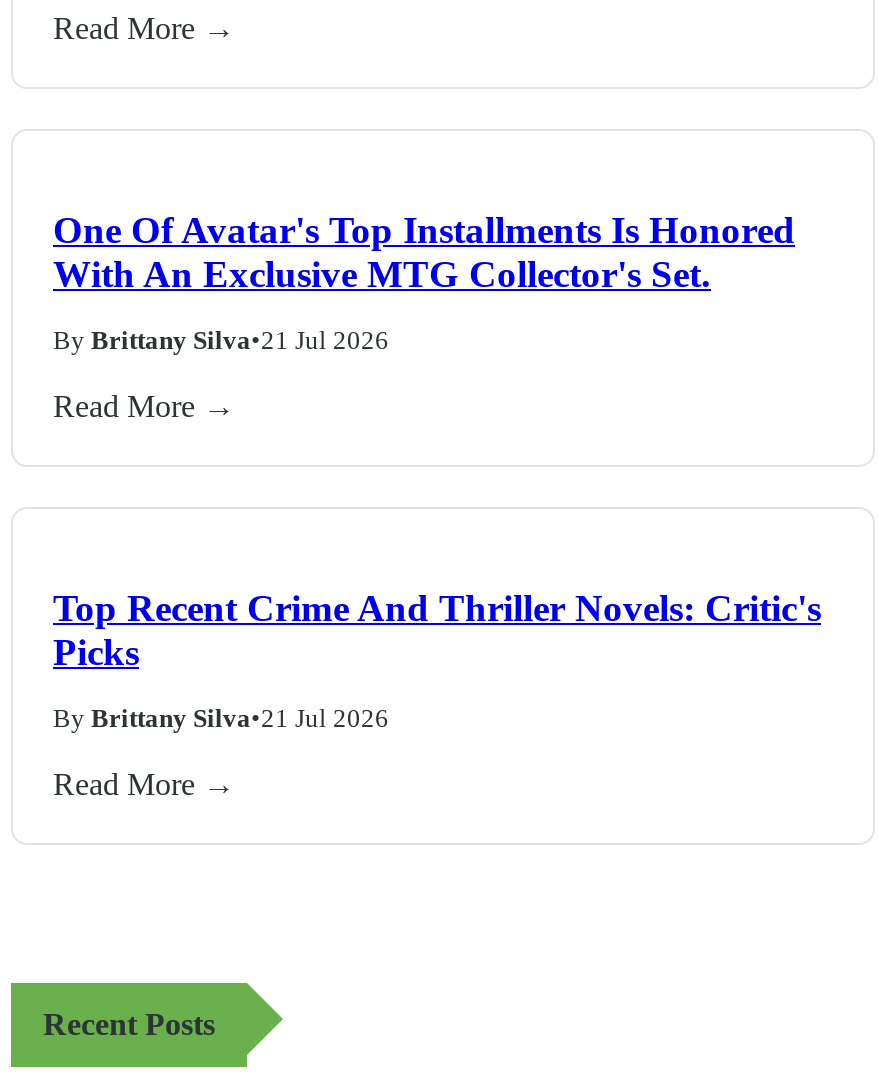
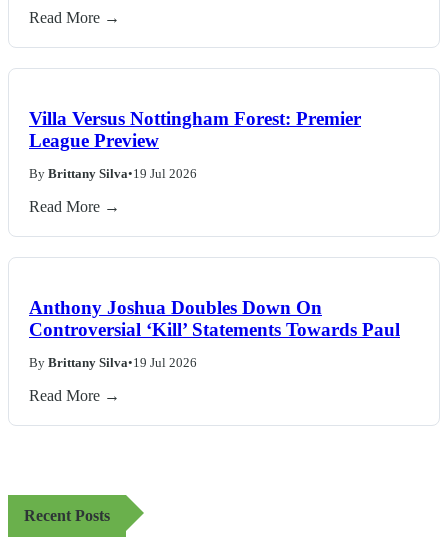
- One Of Avatar's Top Installments Is Honored
- With An Exclusive MTG Collector's Set.
+ Villa Versus Nottingham Forest: Premier
+ League Preview

- By Brittany Silva•21 Jul 2026
+ By Brittany Silva•19 Jul 2026

- Top Recent Crime And Thriller Novels: Critic's
- Picks
+ Anthony Joshua Doubles Down On
+ Controversial ‘Kill’ Statements Towards Paul

- By Brittany Silva•21 Jul 2026
+ By Brittany Silva•19 Jul 2026
